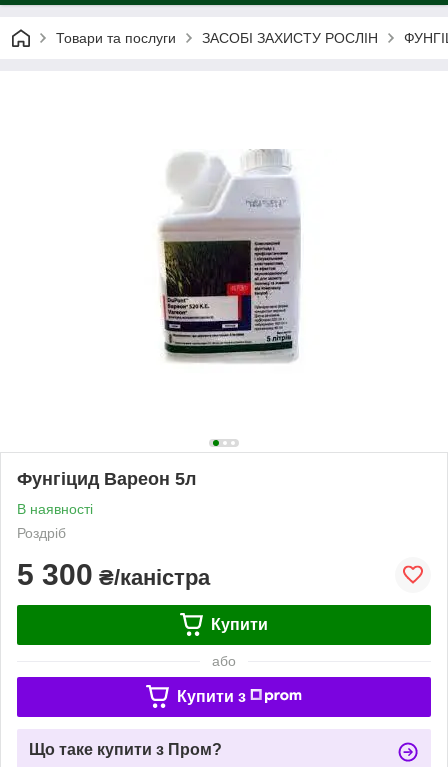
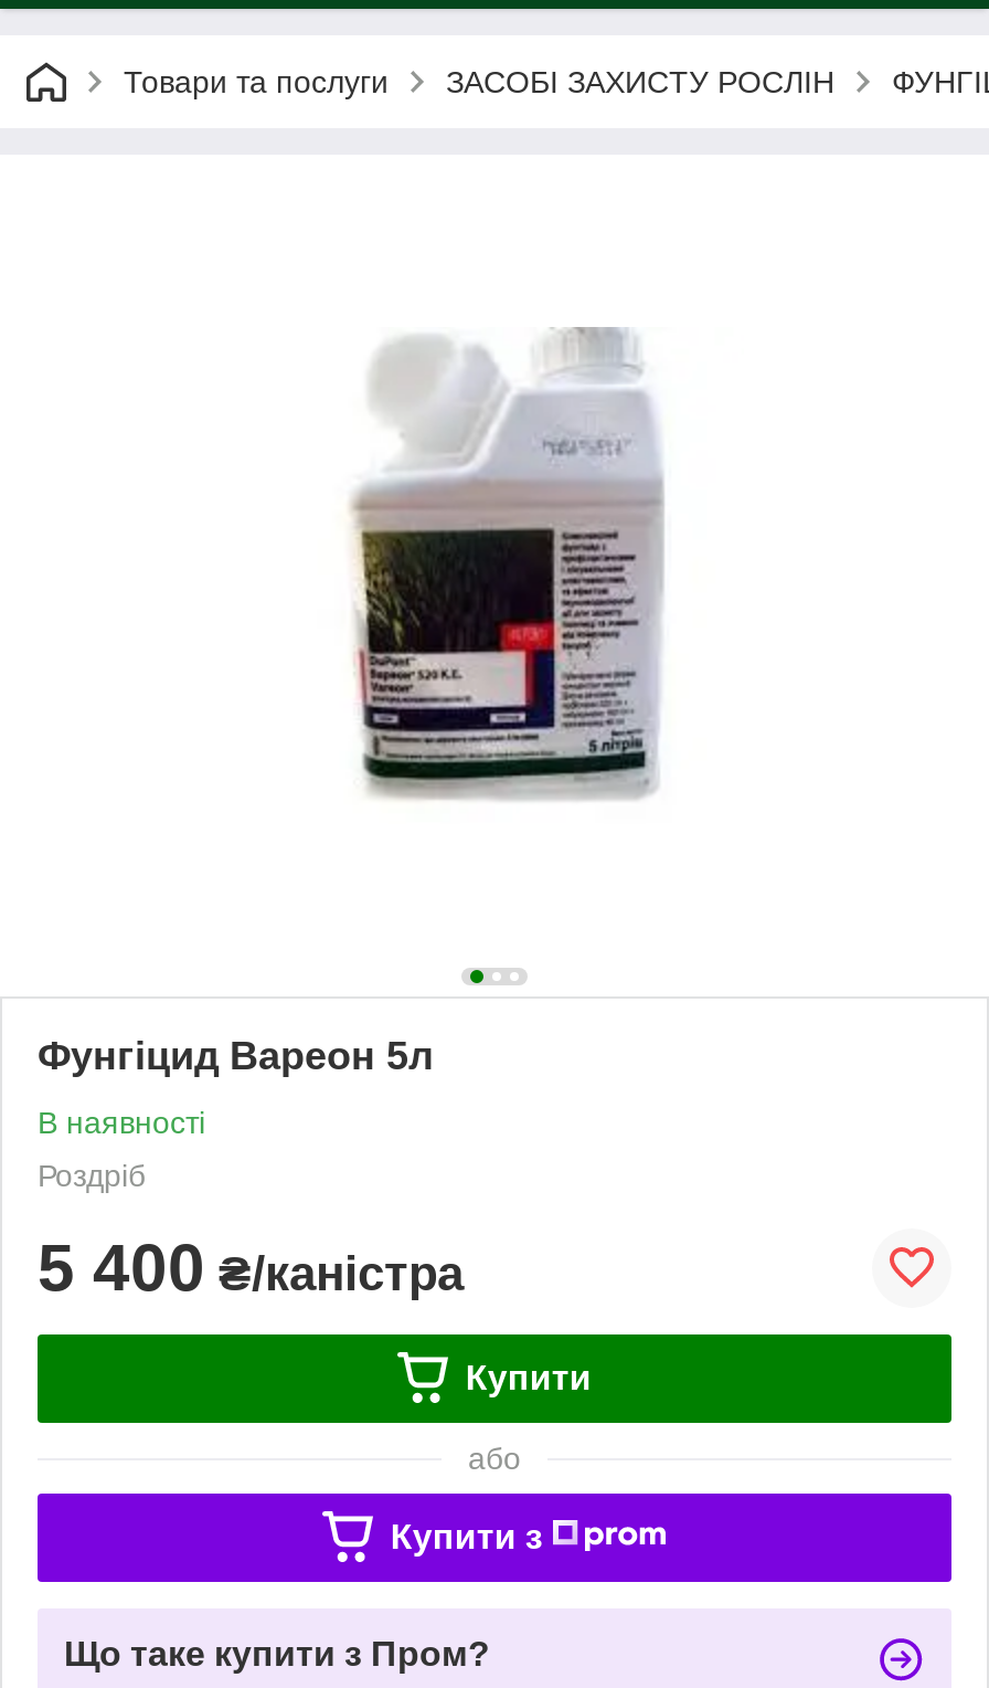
- 5 300 ₴/каністра
+ 5 400 ₴/каністра
